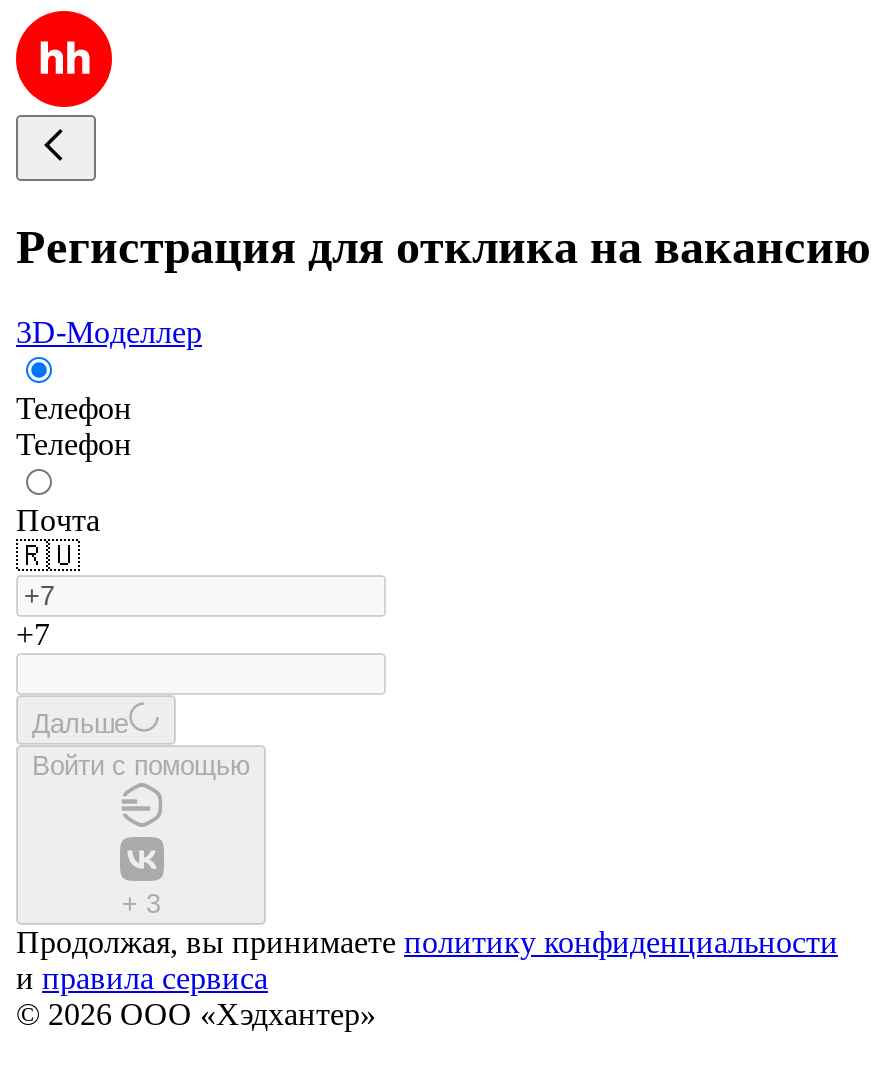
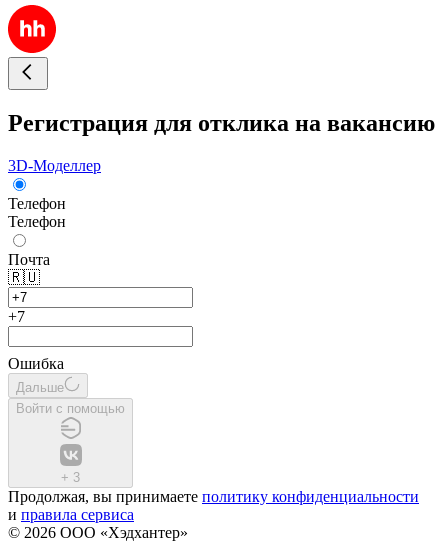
+ Ошибка
